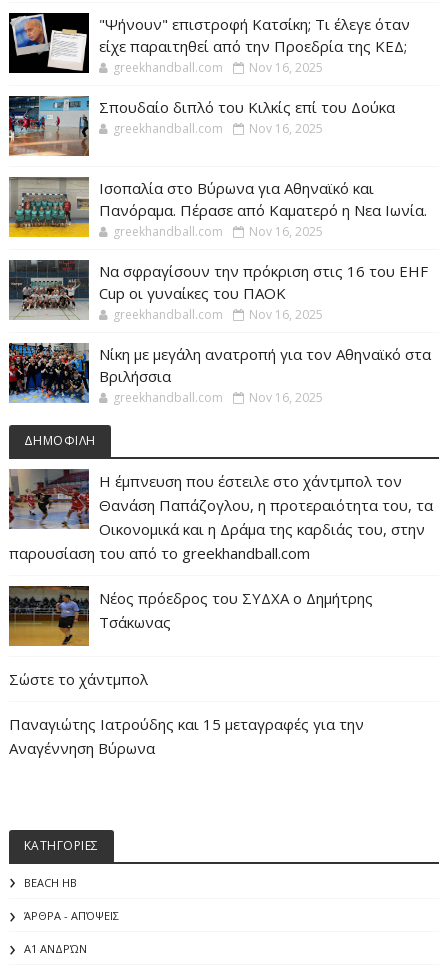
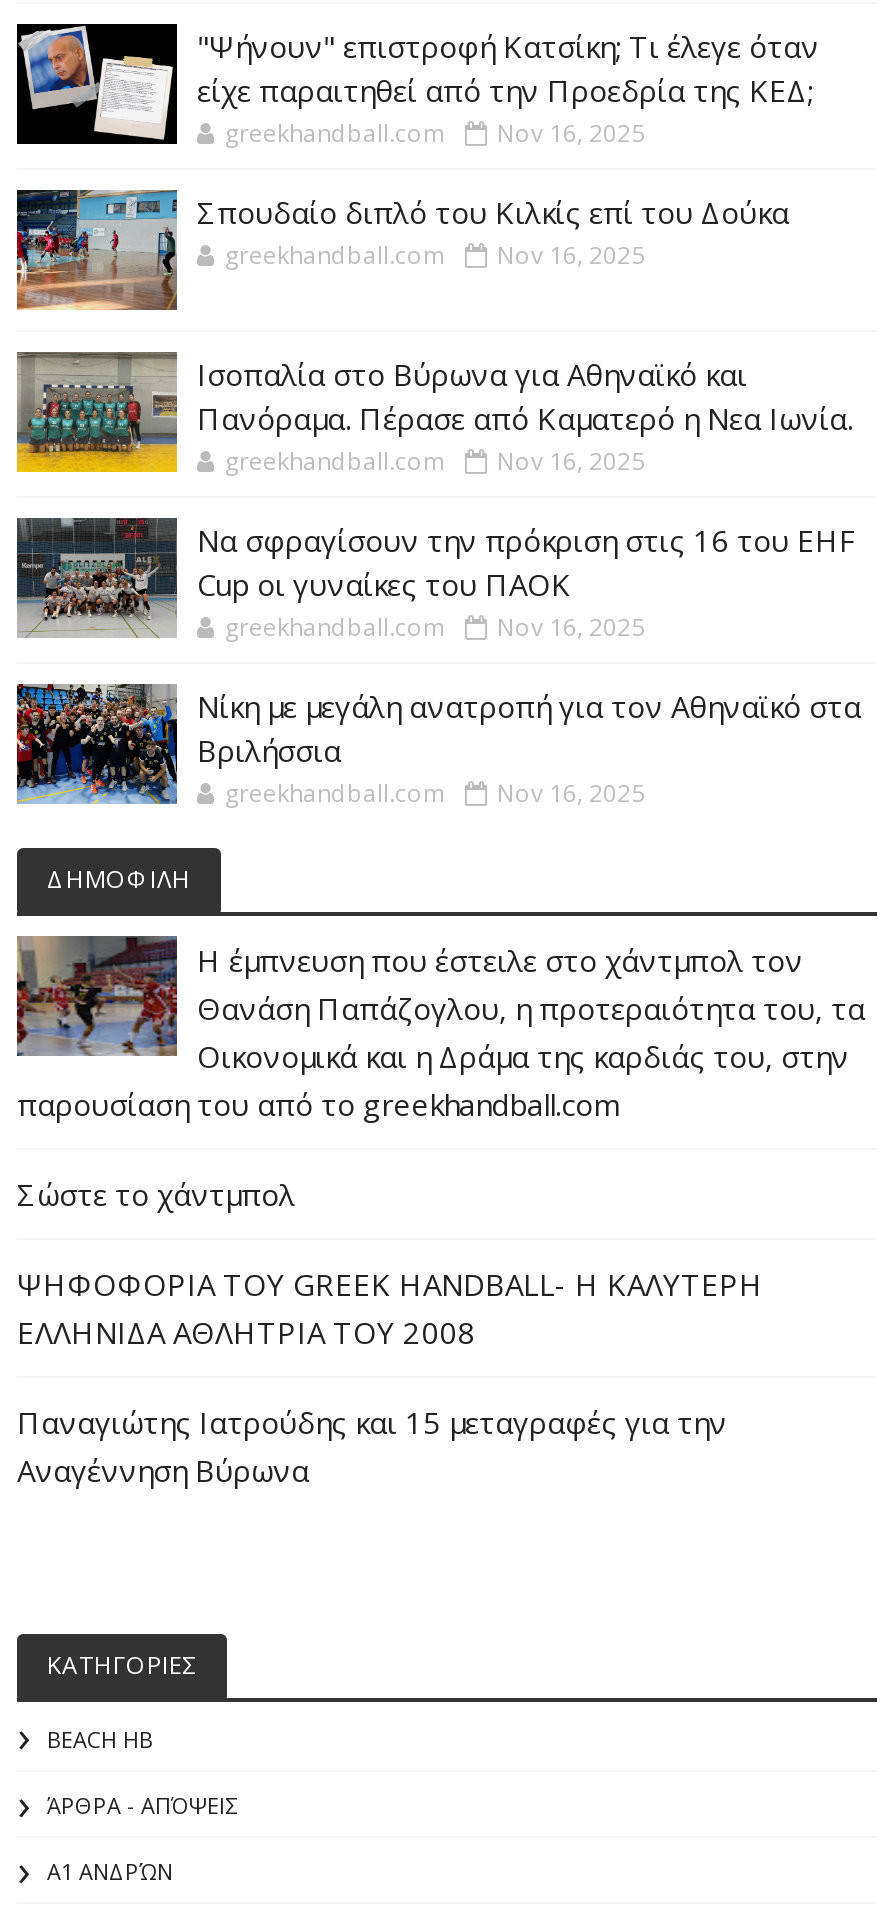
- [image]
- Νέος πρόεδρος του ΣΥΔΧΑ ο Δημήτρης
- Τσάκωνας

moved up: Σώστε το χάντμπολ

+ ΨΗΦΟΦΟΡΙΑ ΤΟΥ GREEK HANDBALL- H ΚΑΛΥΤΕΡΗ
+ ΕΛΛΗΝΙΔΑ ΑΘΛΗΤΡΙΑ ΤΟΥ 2008
